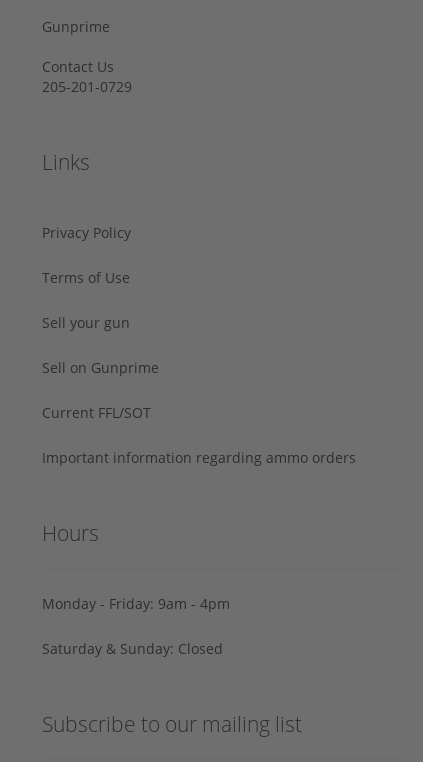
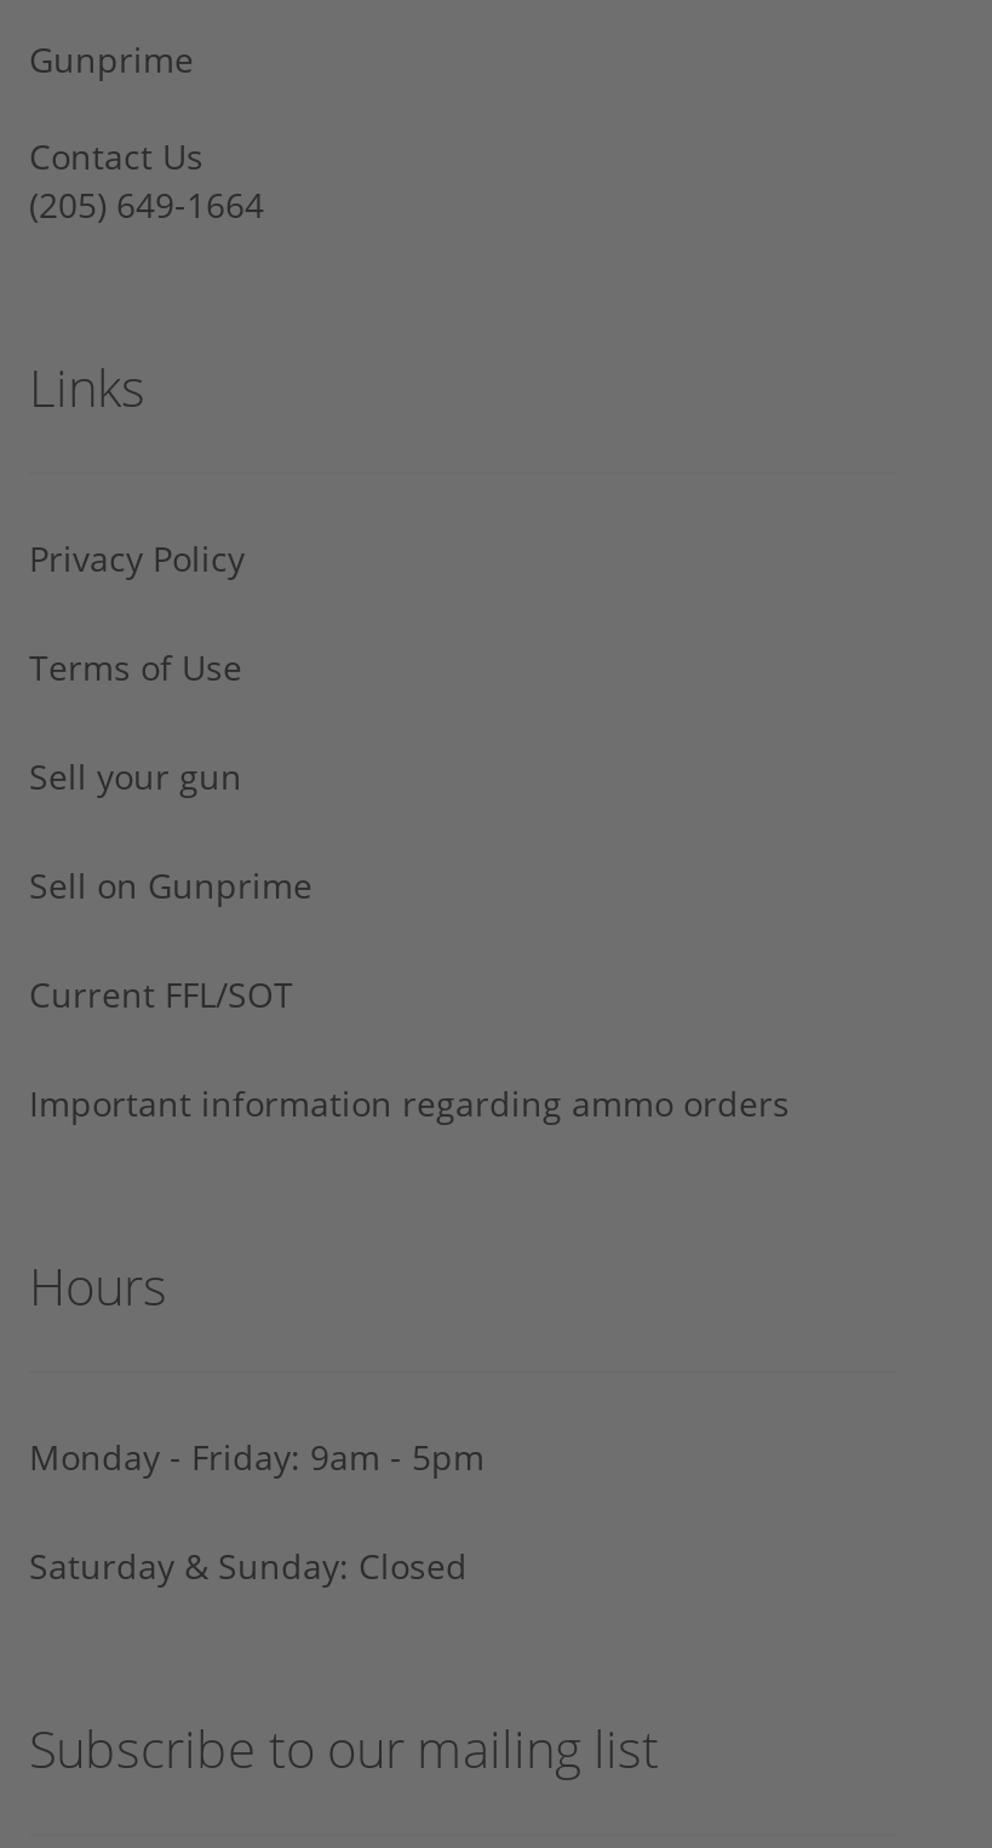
- 205-201-0729
+ (205) 649-1664

- Monday - Friday: 9am - 4pm
+ Monday - Friday: 9am - 5pm
